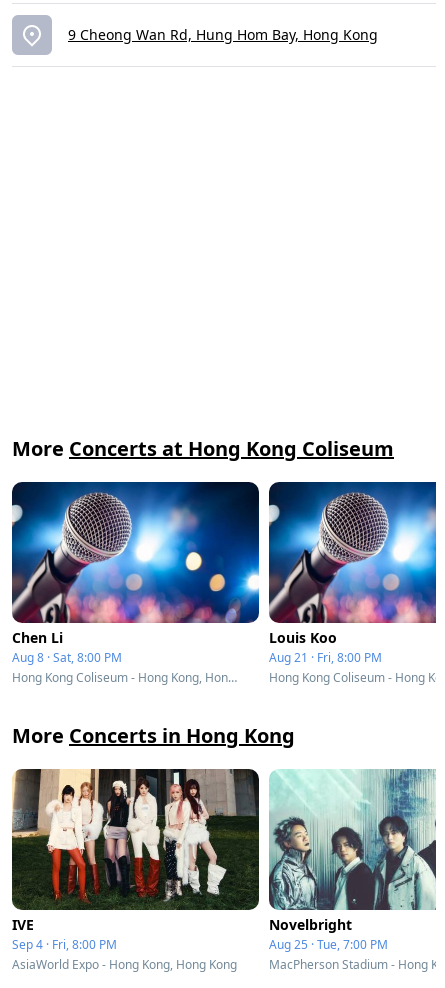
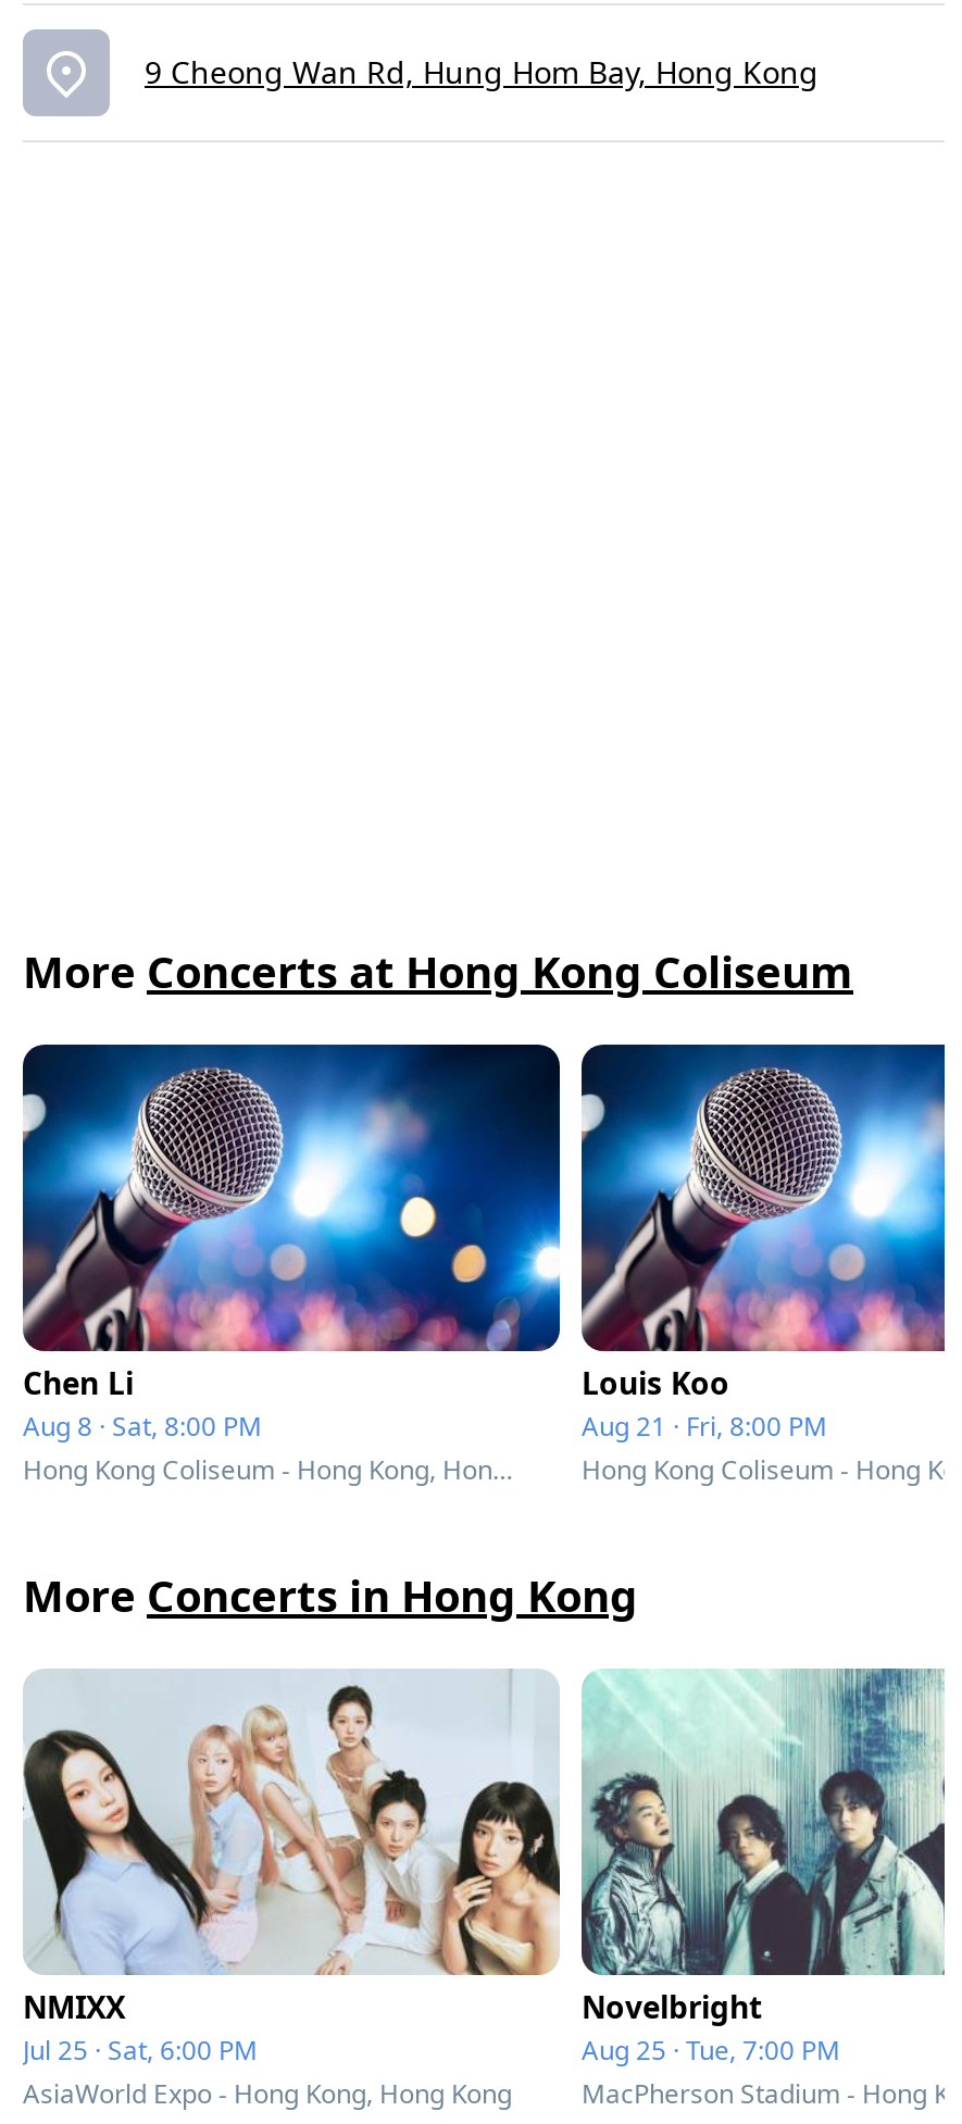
- [image]
- IVE
- Sep 4 · Fri, 8:00 PM
+ [image]
+ NMIXX
+ Jul 25 · Sat, 6:00 PM
